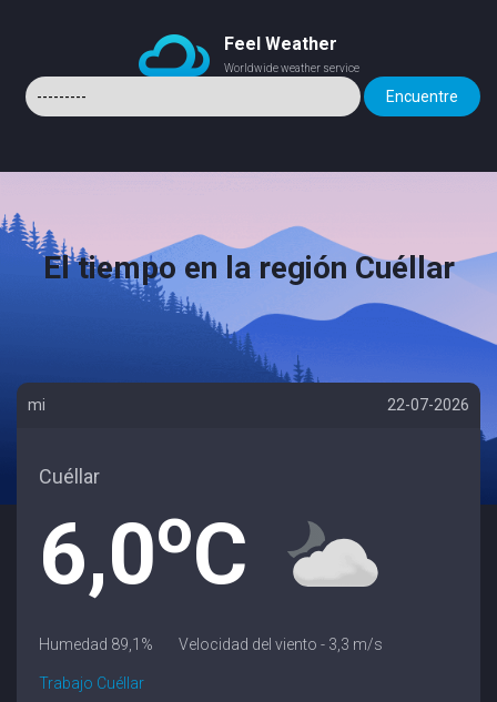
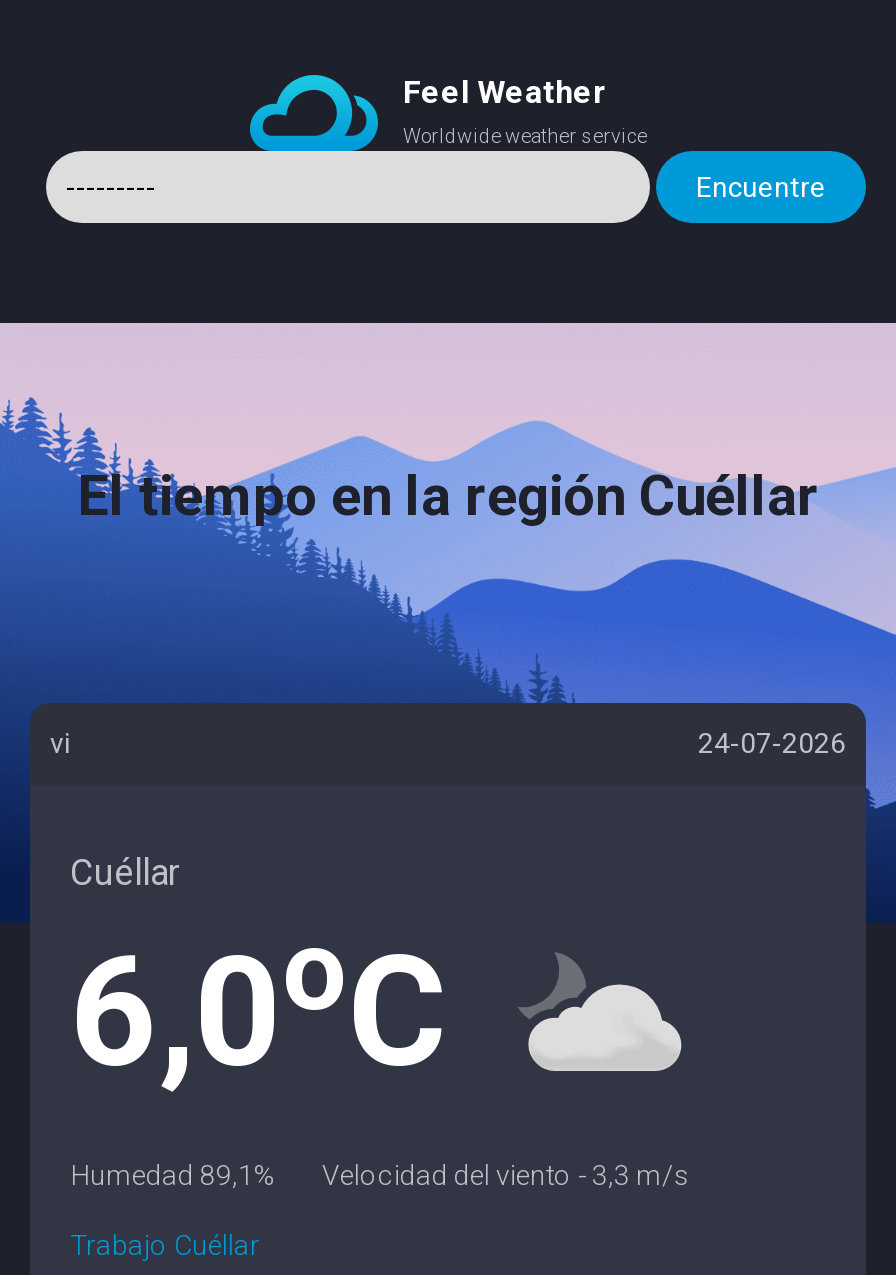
- mi
- 22-07-2026
+ vi
+ 24-07-2026
